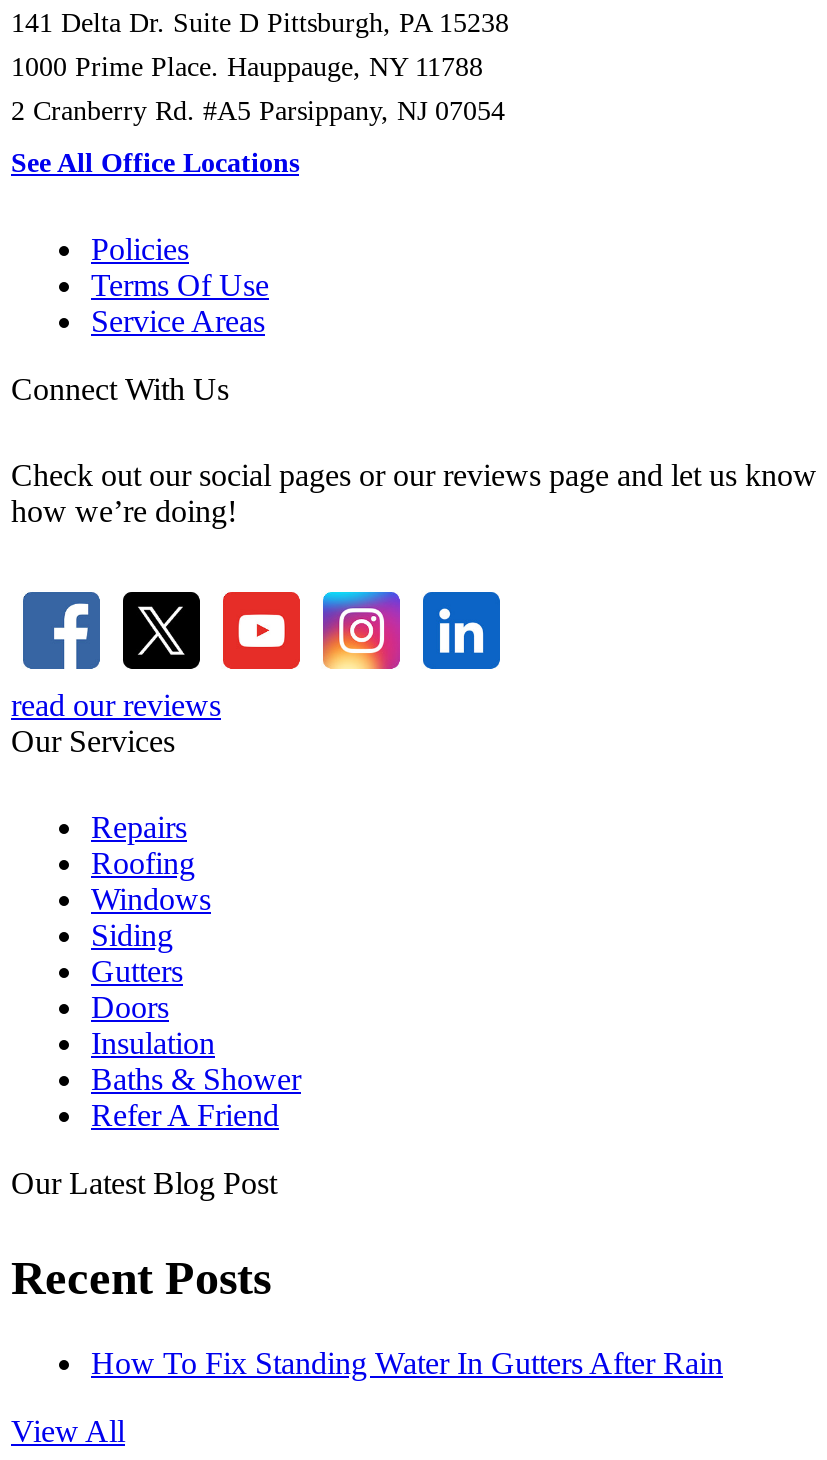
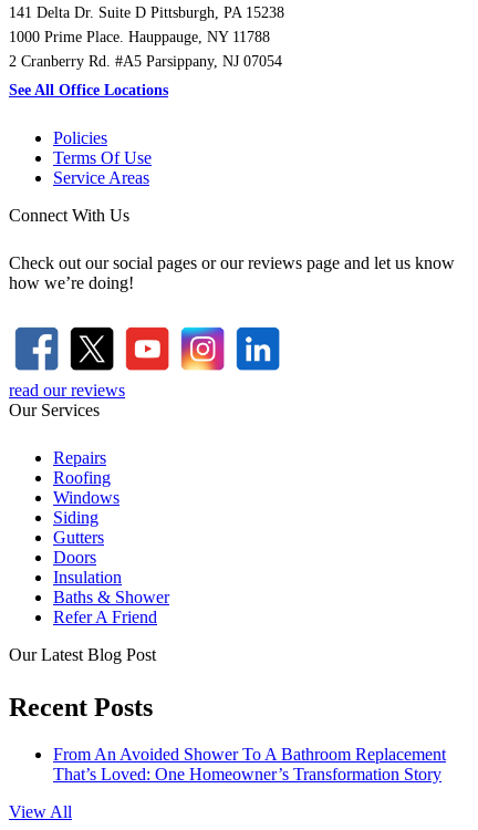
- How To Fix Standing Water In Gutters After Rain
+ From An Avoided Shower To A Bathroom Replacement
+ That’s Loved: One Homeowner’s Transformation Story
